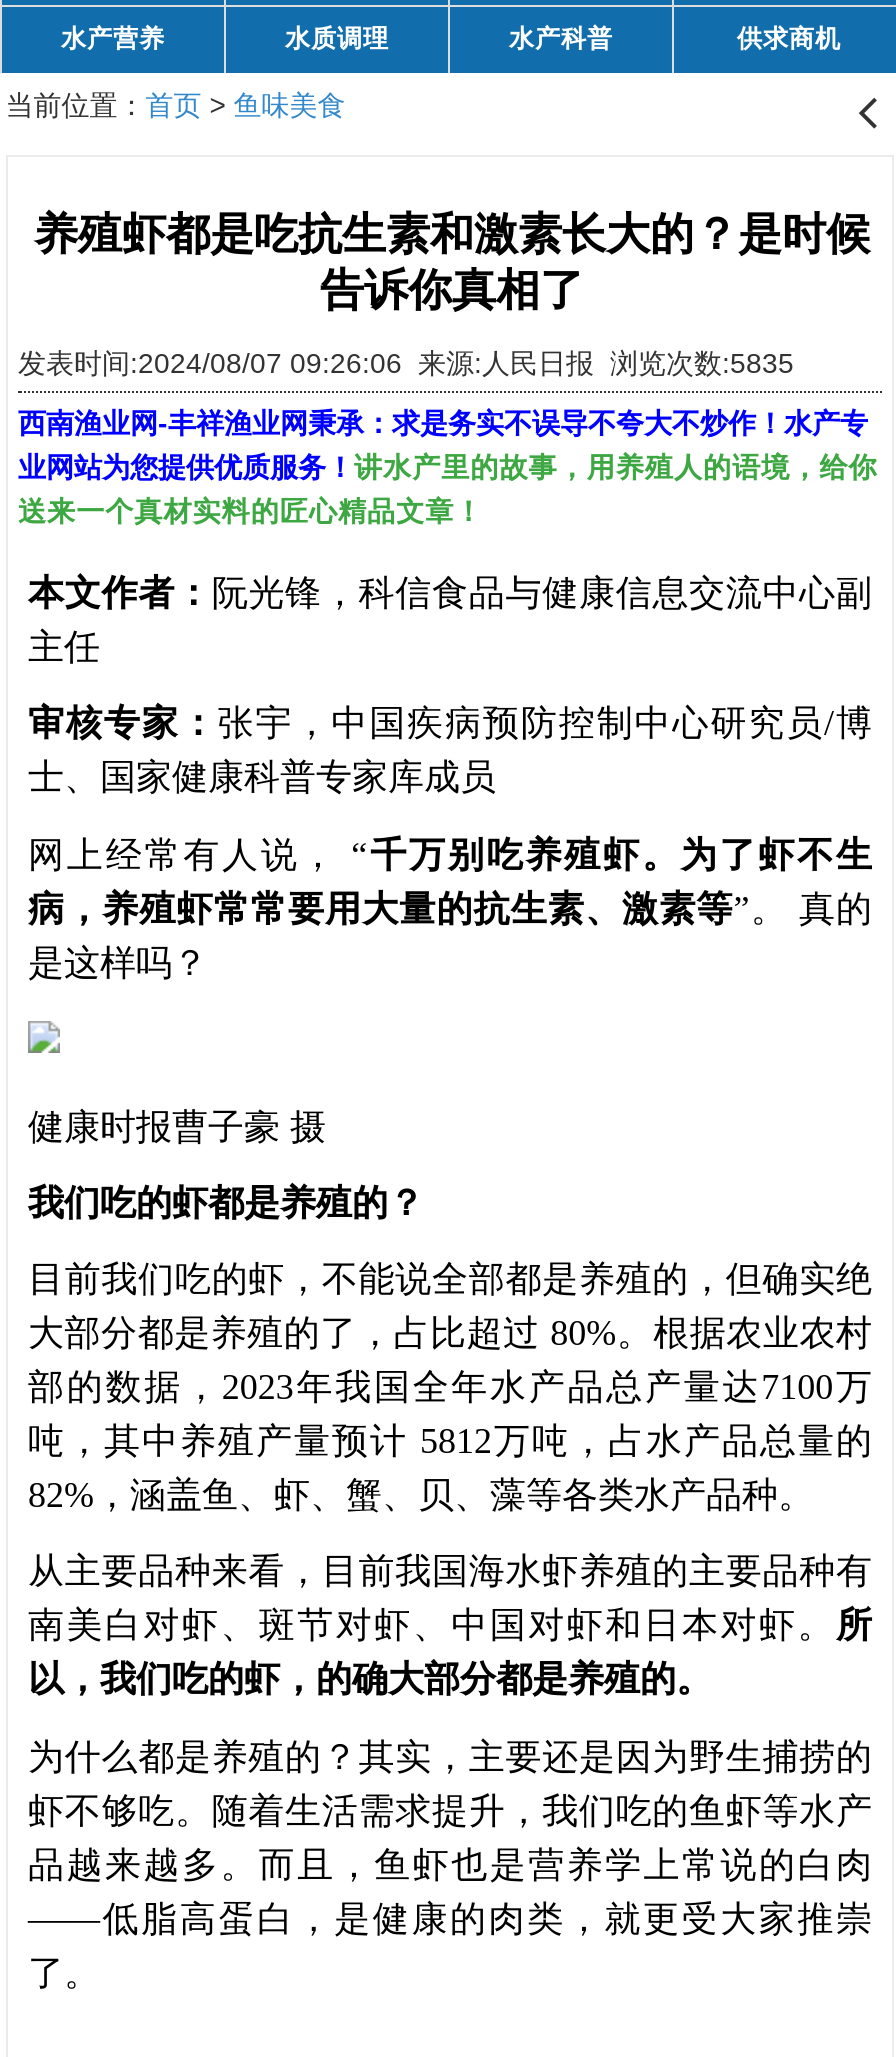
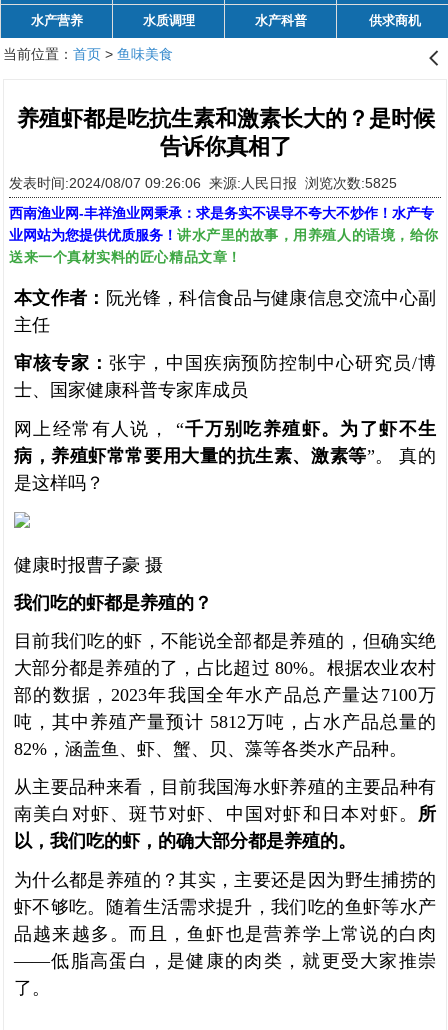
- 发表时间:2024/08/07 09:26:06 来源:人民日报 浏览次数:5835
+ 发表时间:2024/08/07 09:26:06 来源:人民日报 浏览次数:5825
